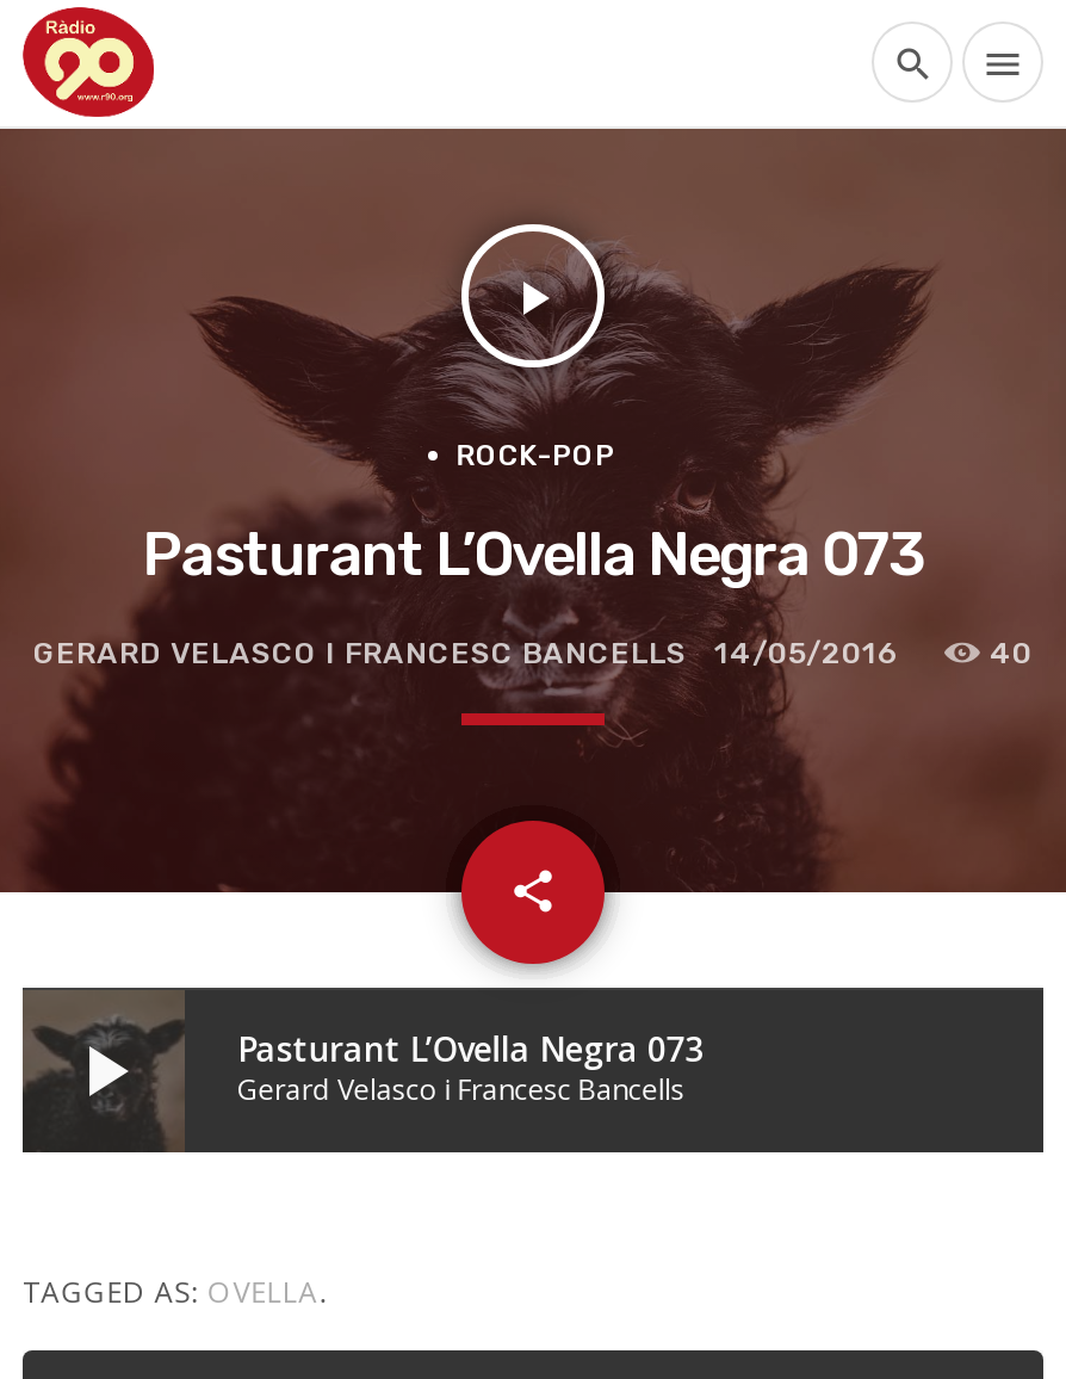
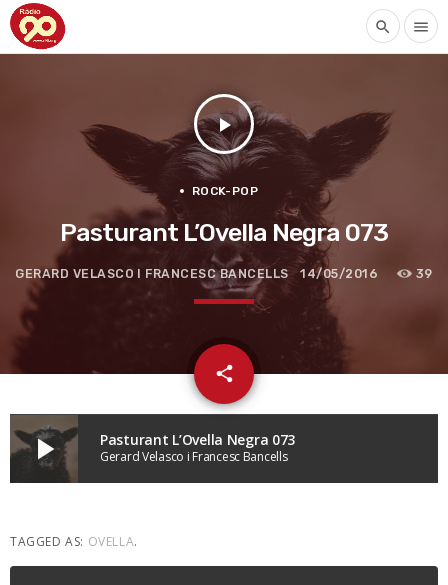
- 40
+ 39
